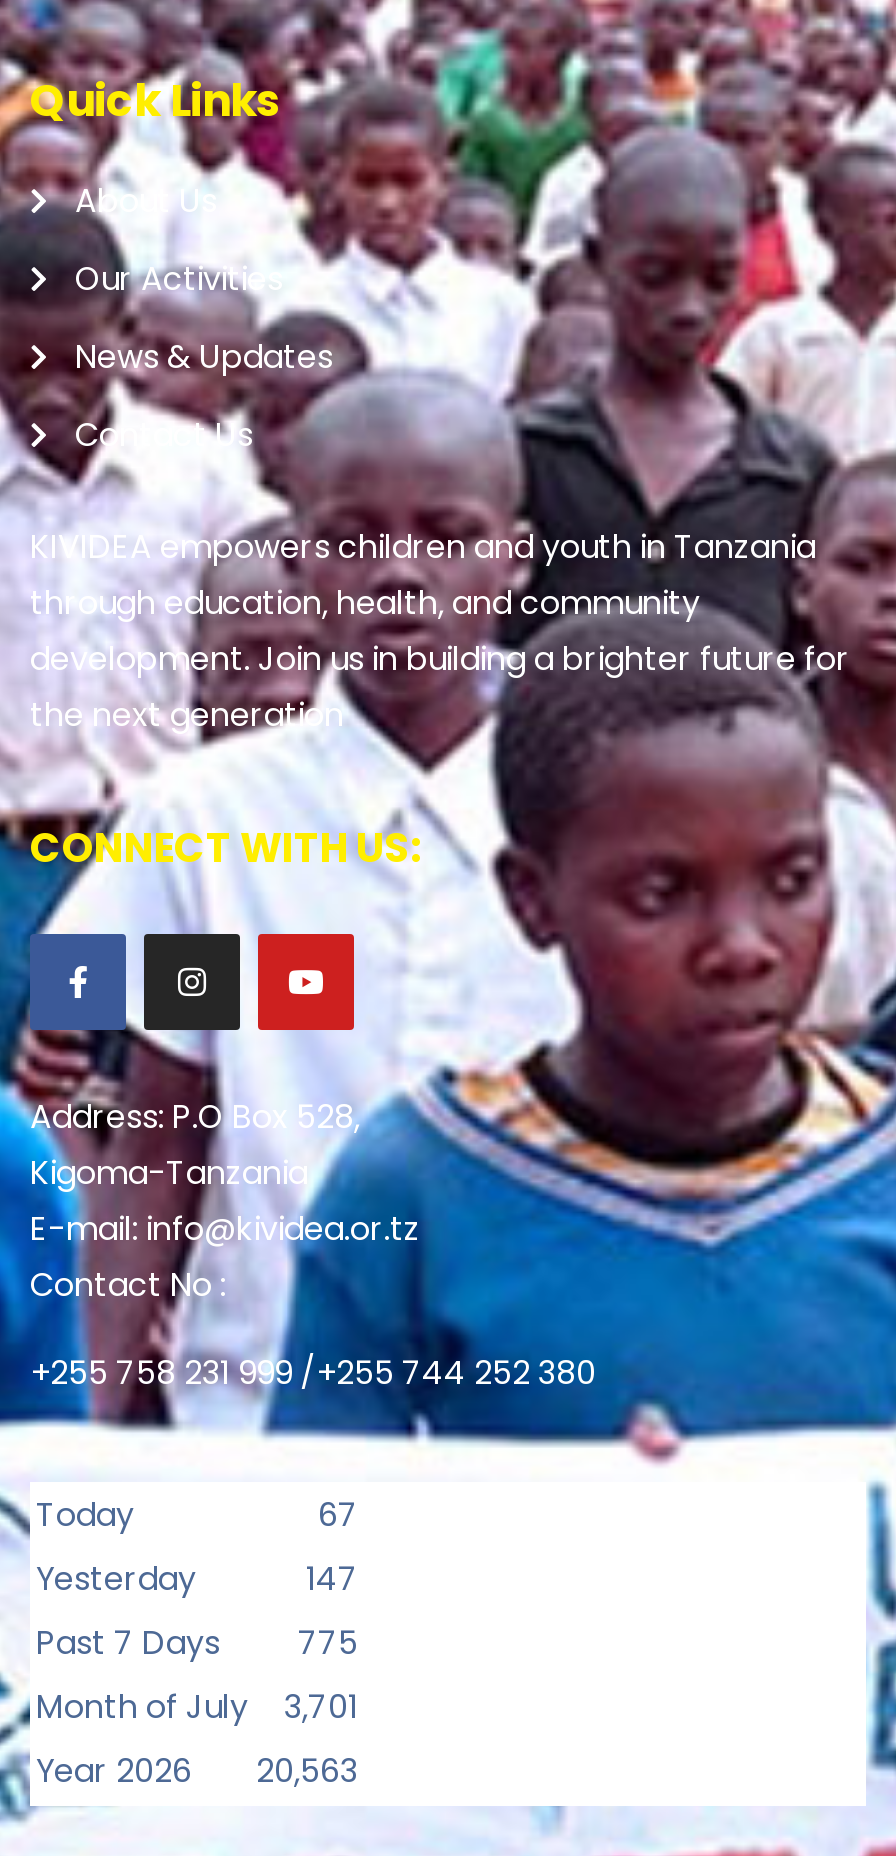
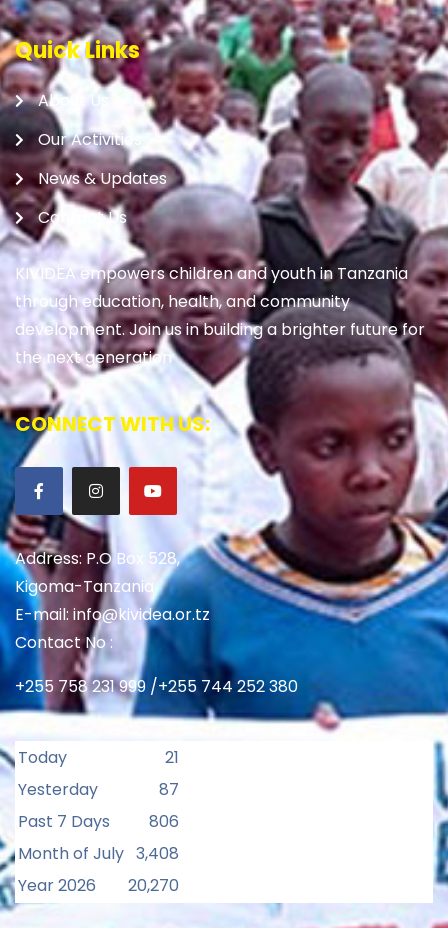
- 67
+ 21

- 147
+ 87

- 775
- Month of July
- 3,701
+ 806
+ Month of July 3,408

- Year 2026 20,563
+ Year 2026 20,270
